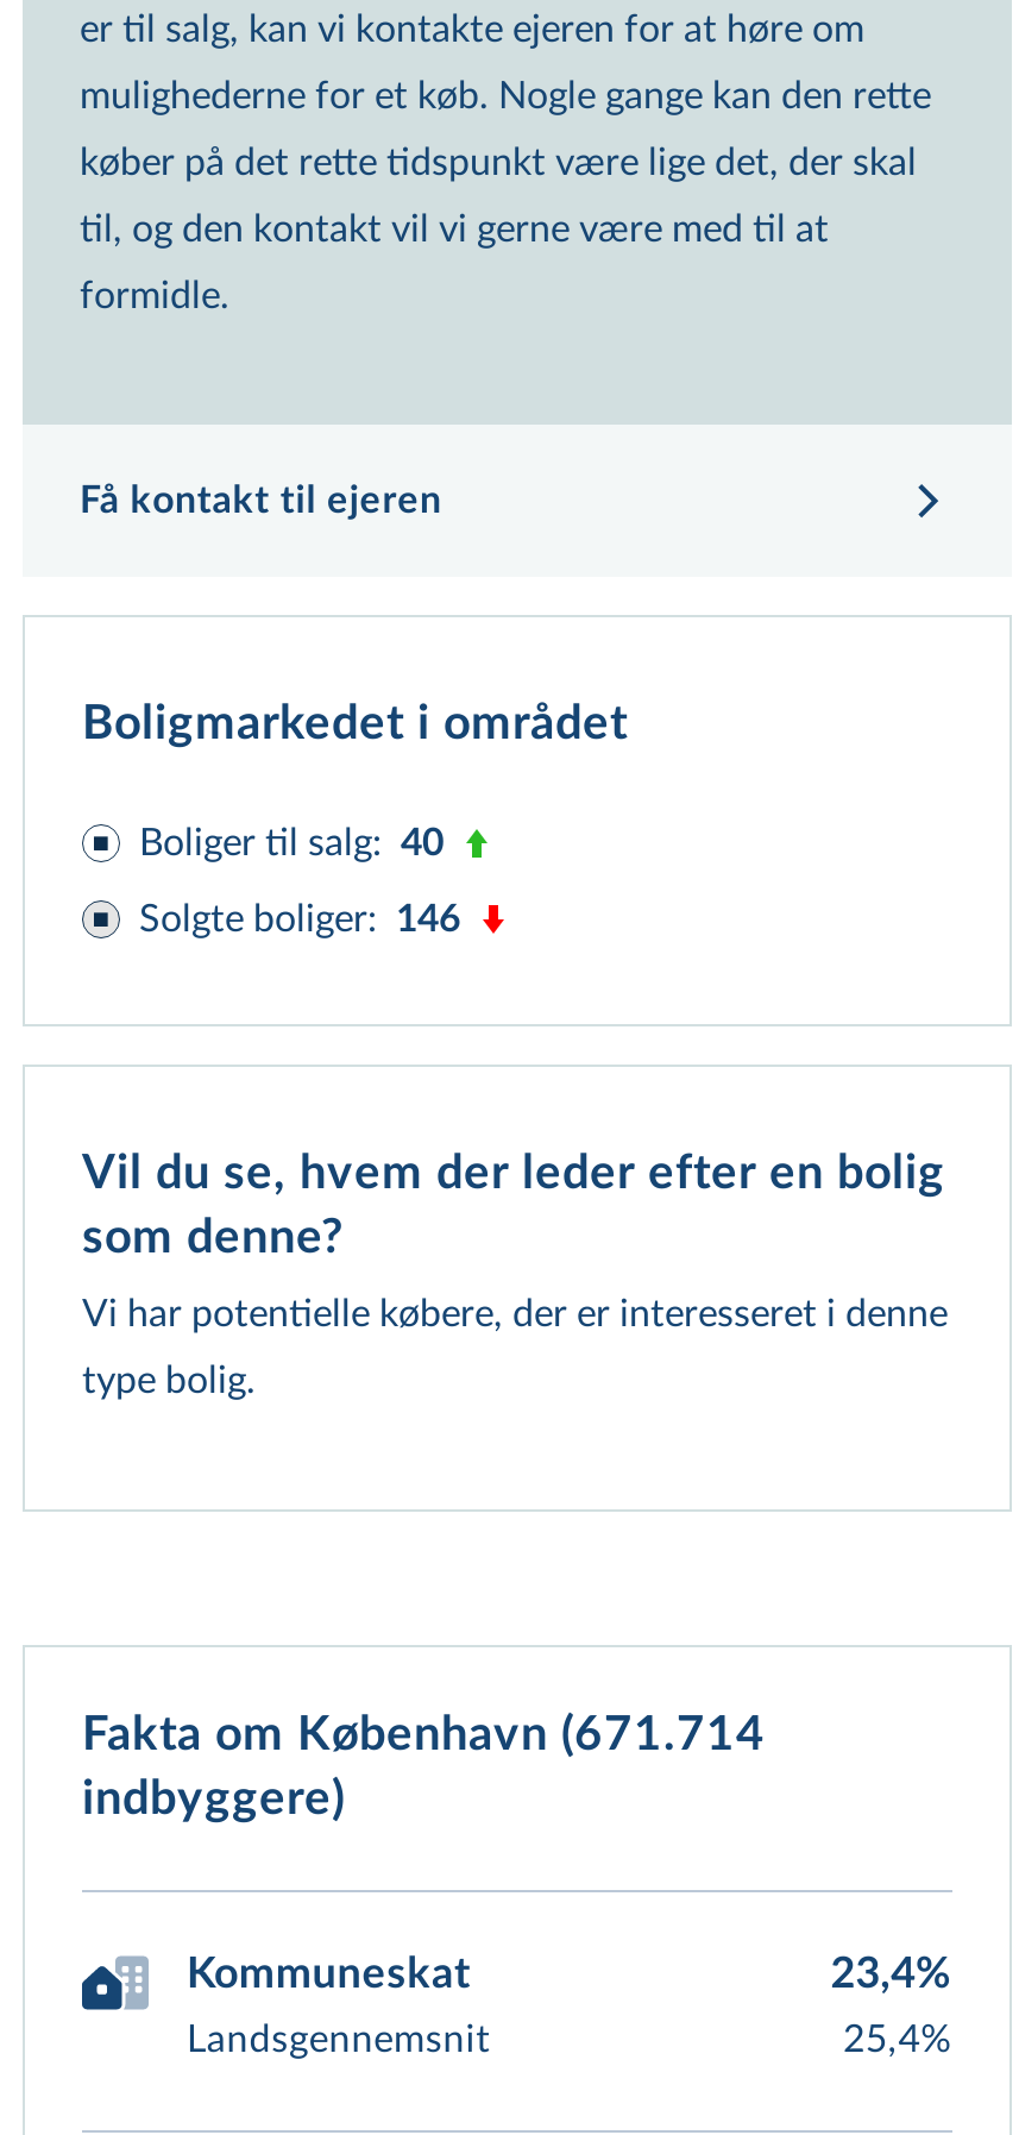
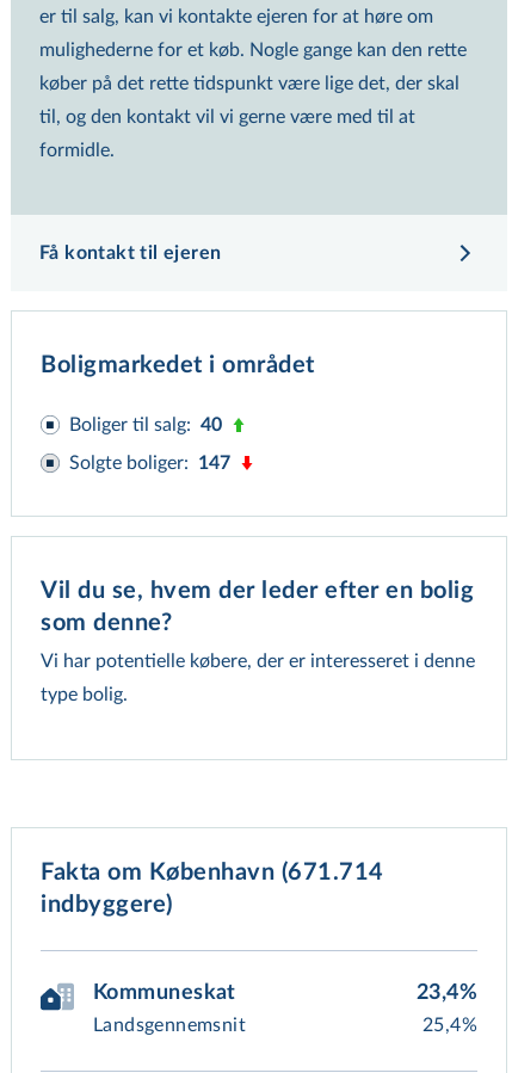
- Solgte boliger: 146
+ Solgte boliger: 147
